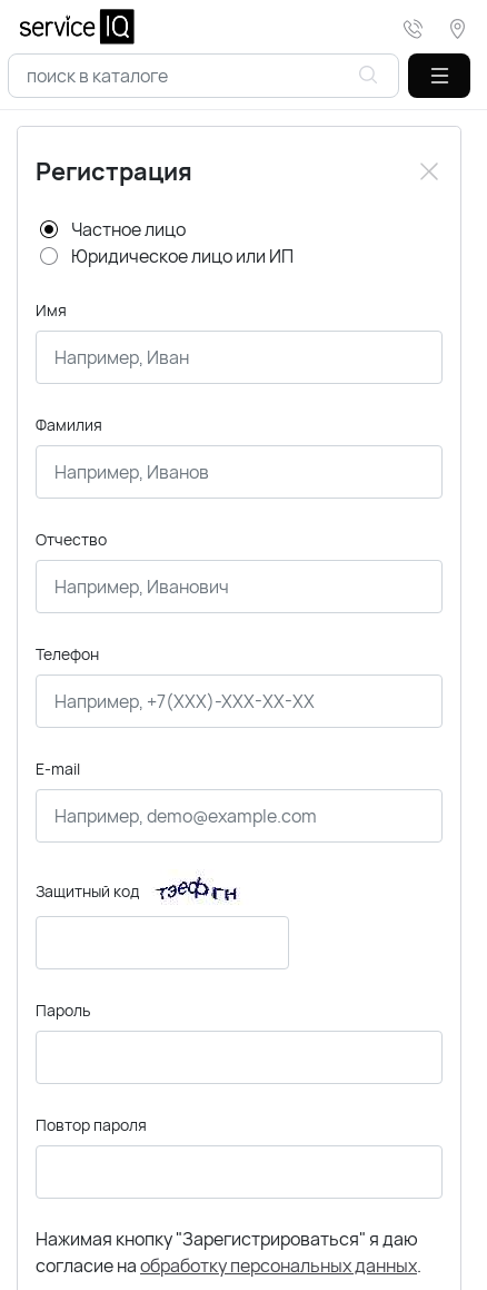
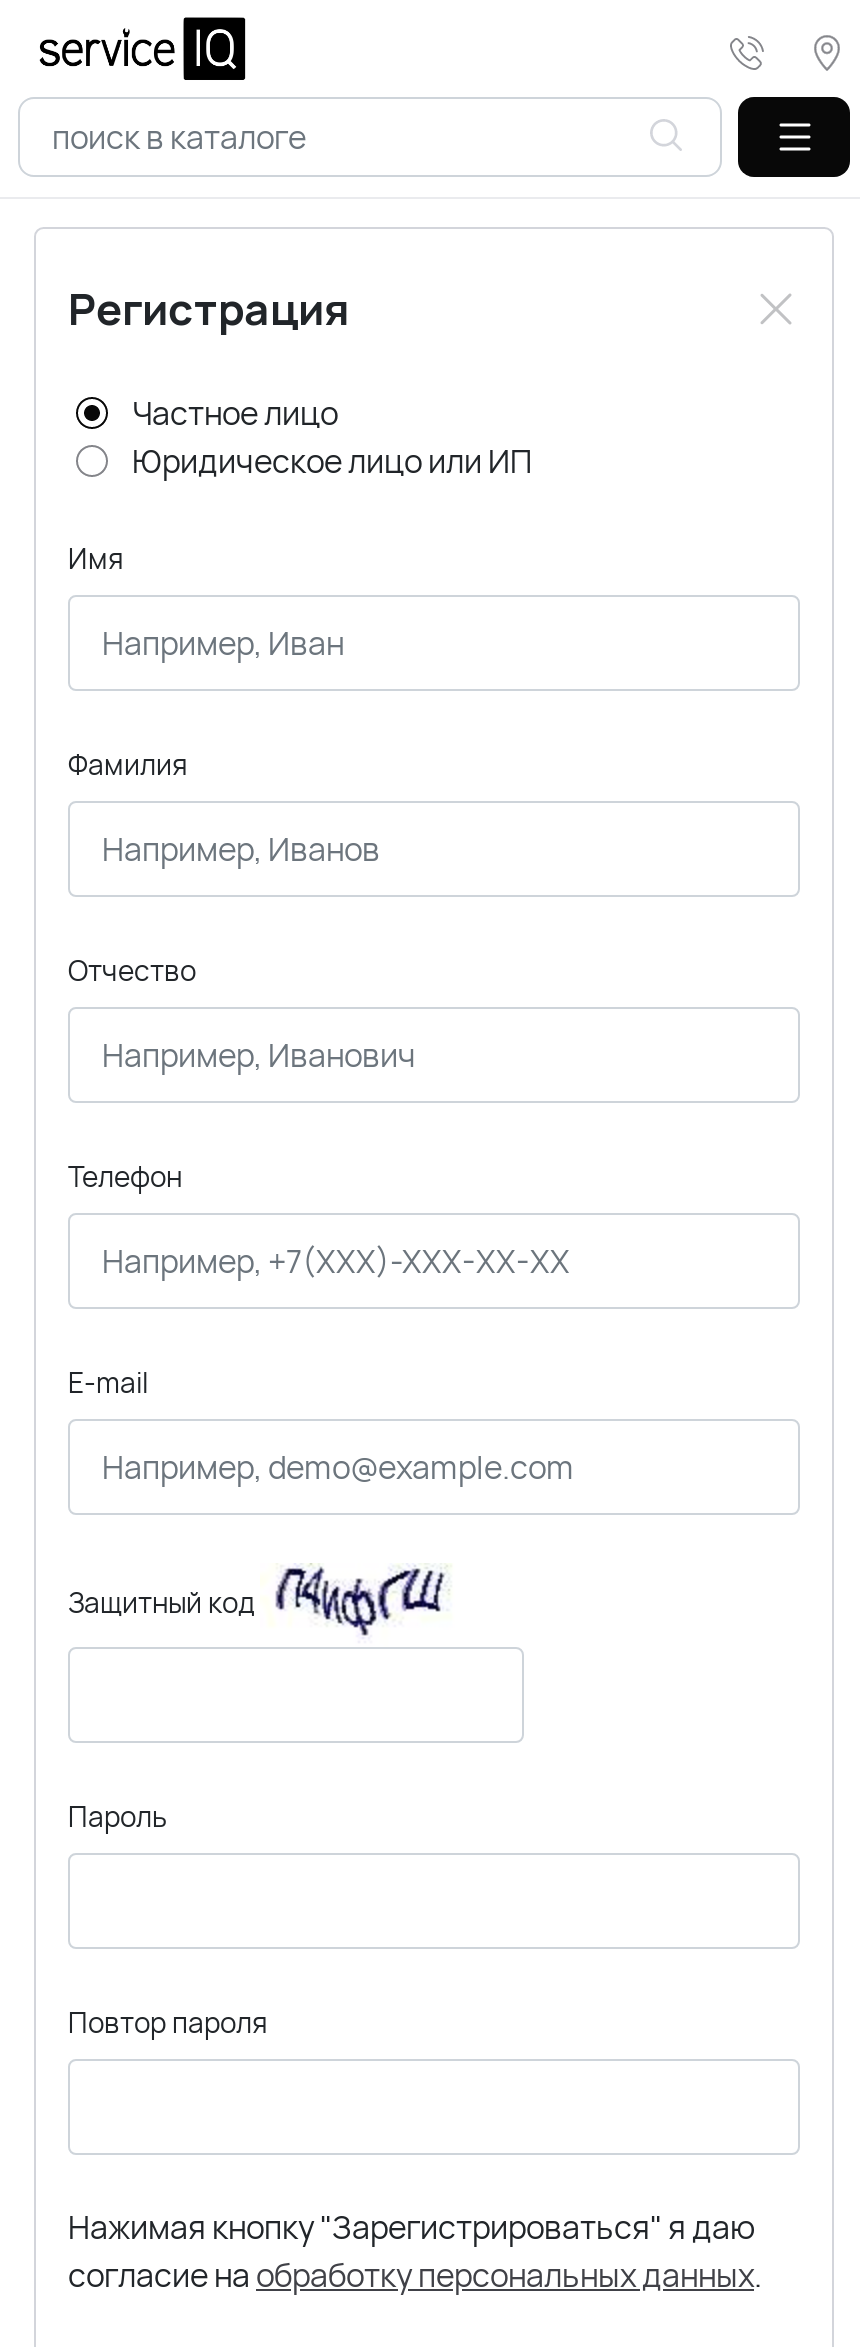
- [image]
+ [image]
